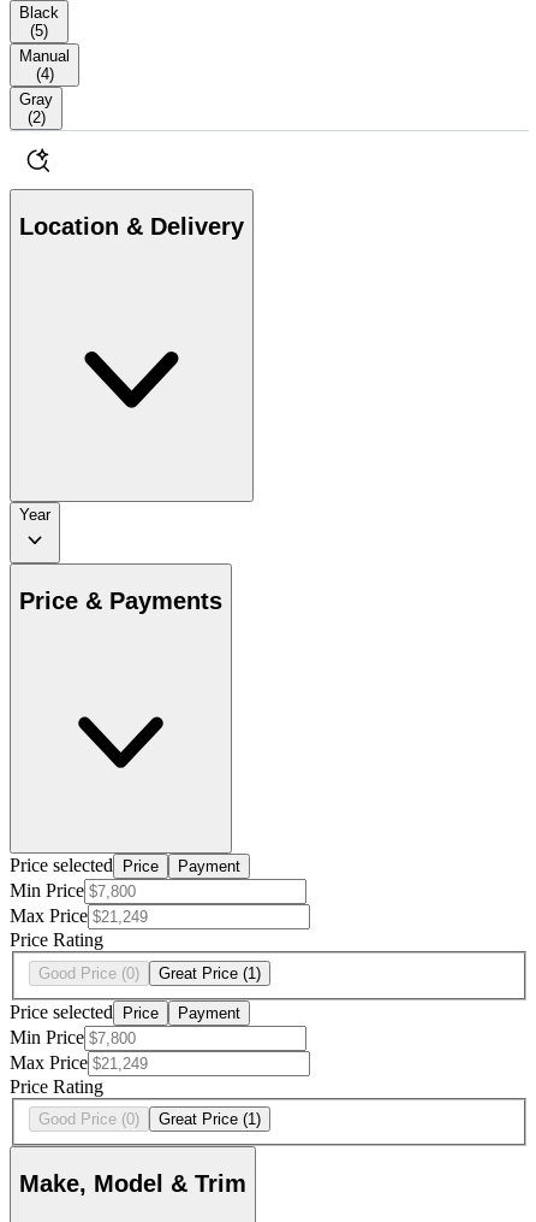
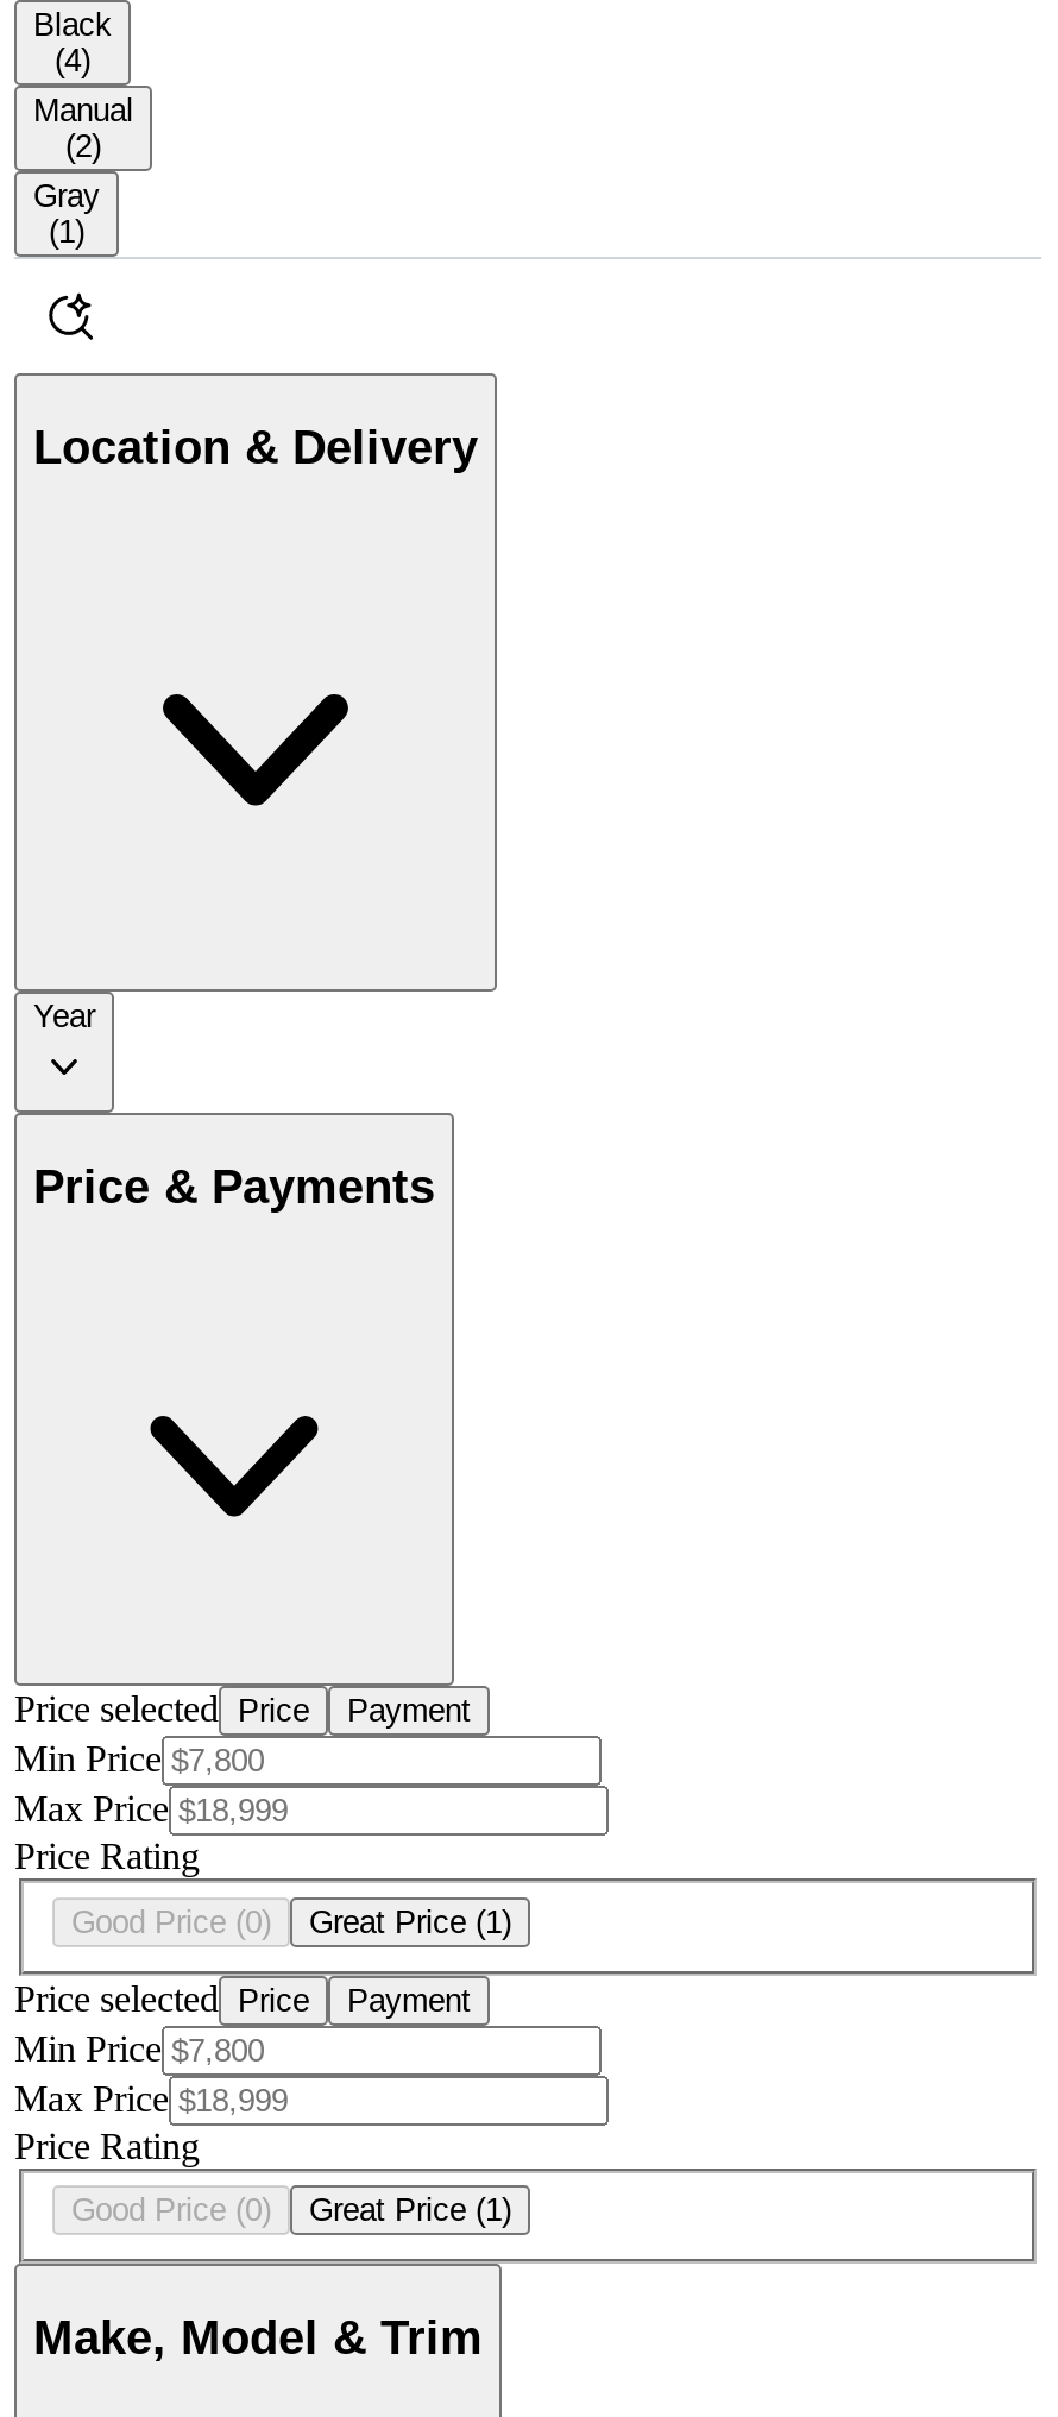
- (5)
+ (4)

- (4)
+ (2)

- (2)
+ (1)
